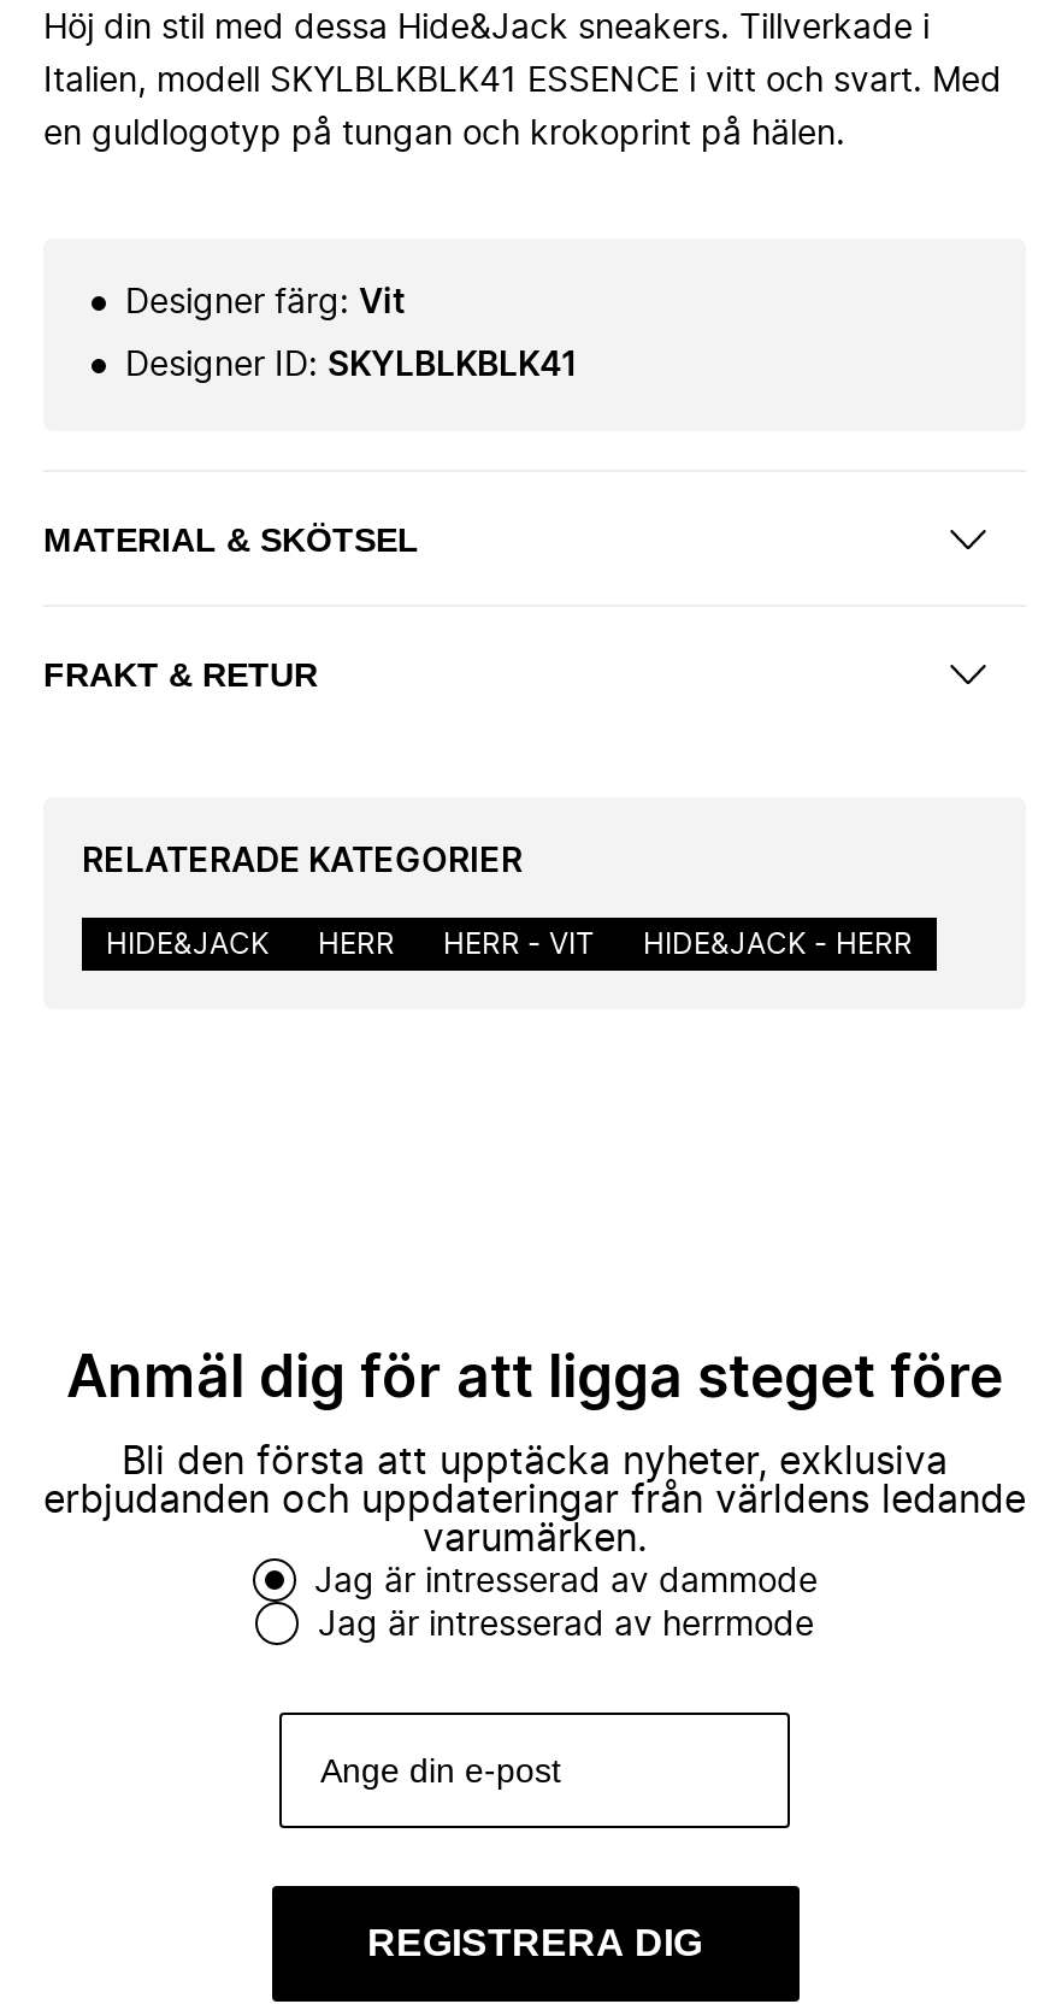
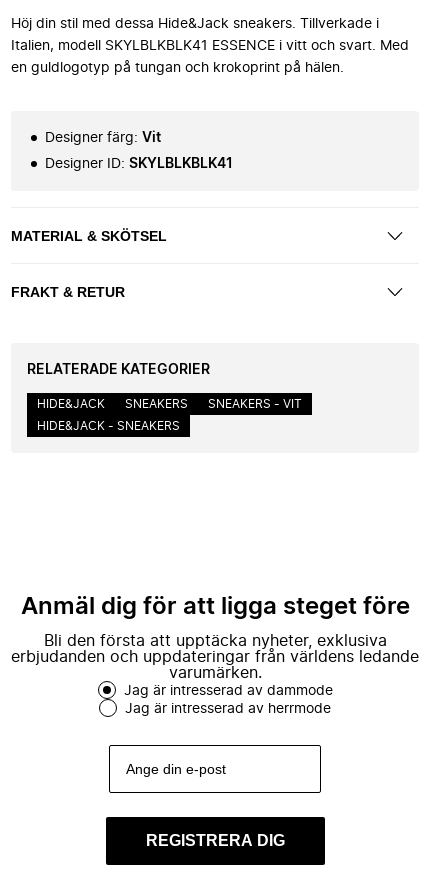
- HERR
- HERR - VIT
- HIDE&JACK - HERR
+ SNEAKERS
+ SNEAKERS - VIT
+ HIDE&JACK - SNEAKERS
